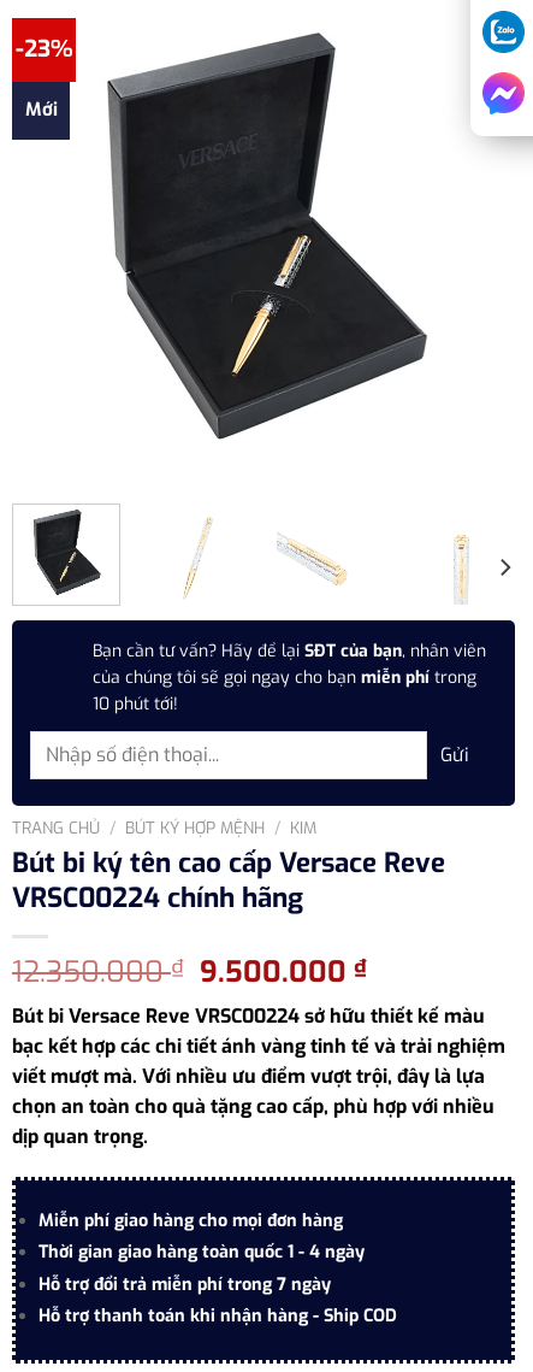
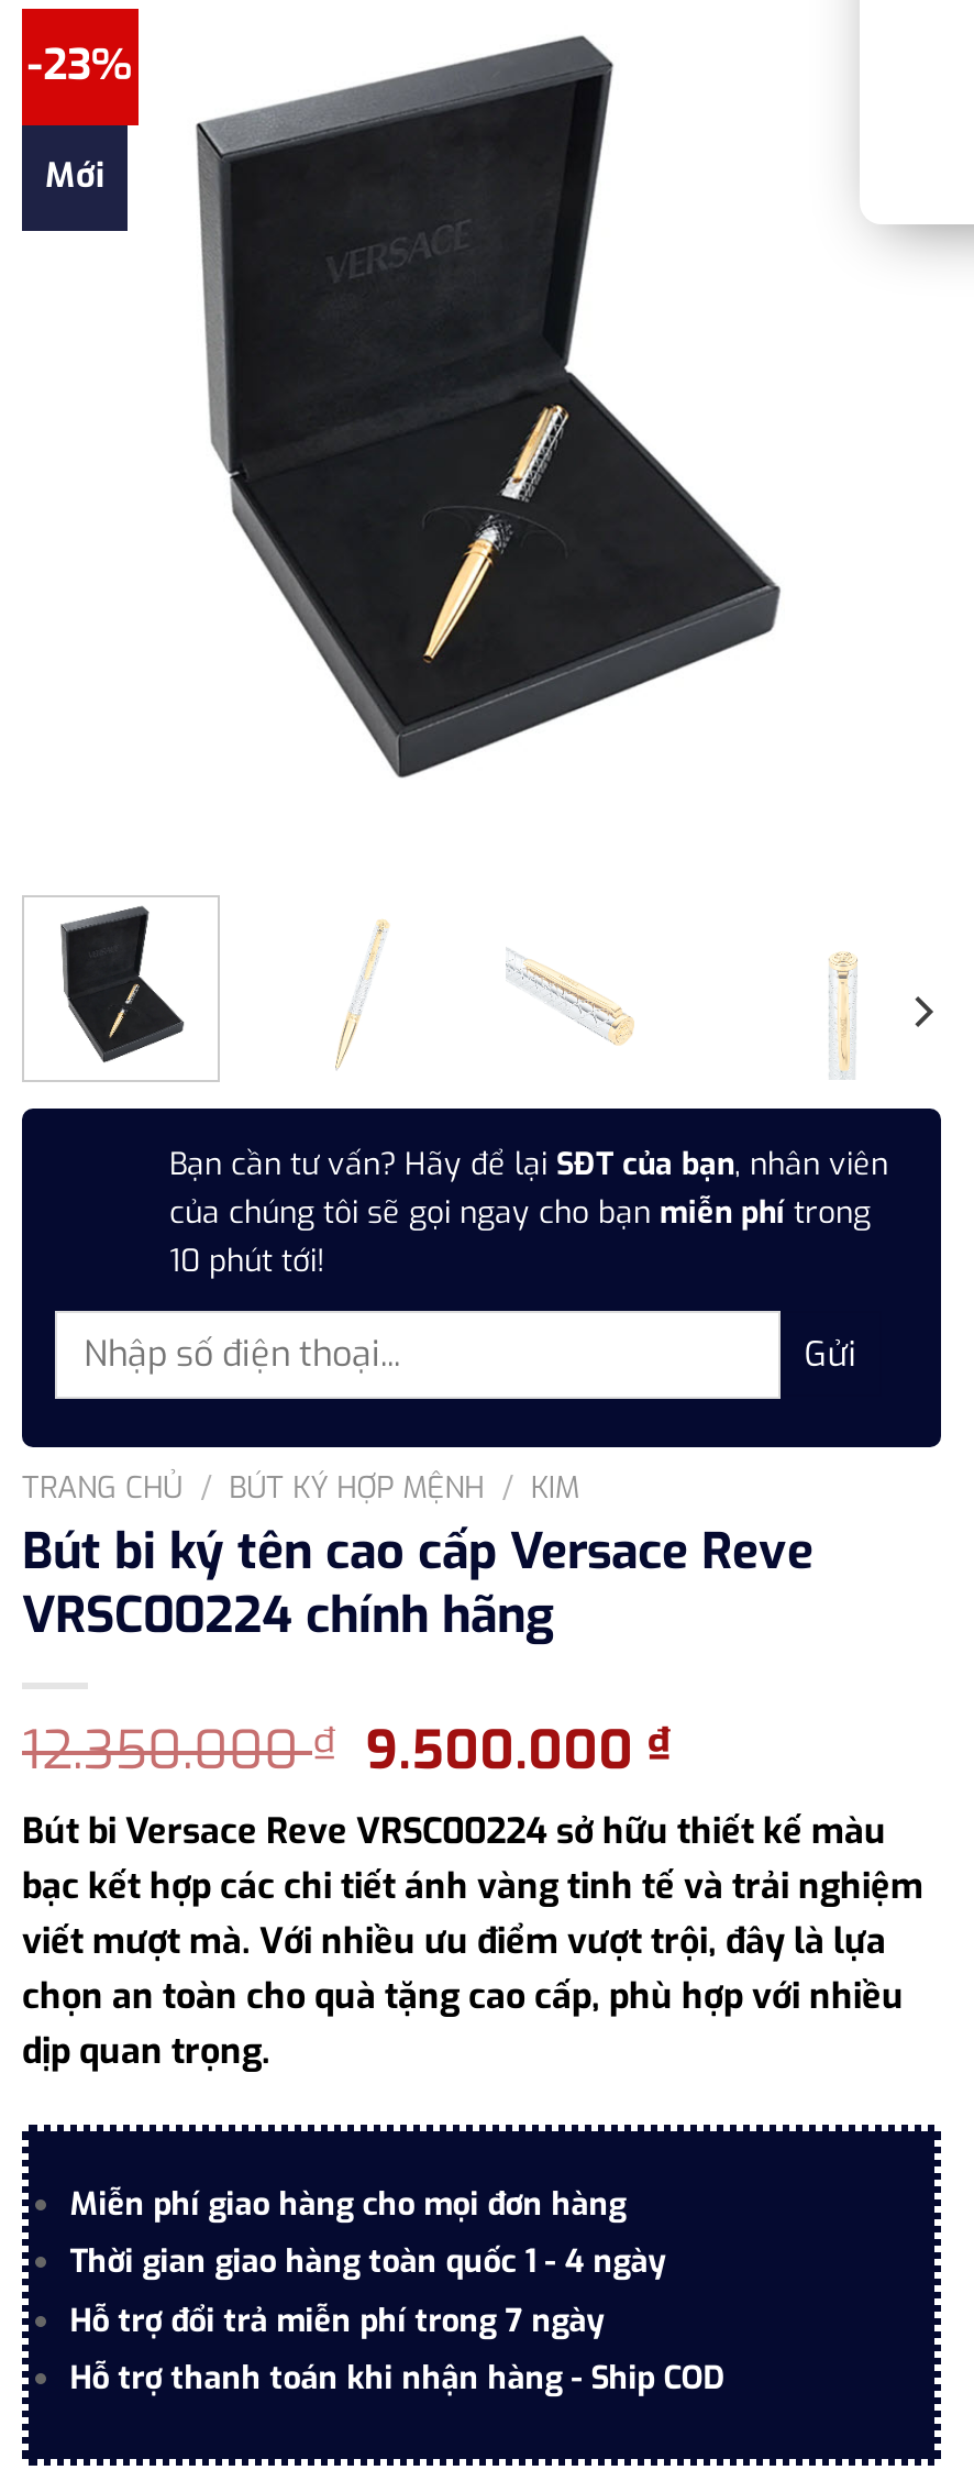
- [image]

- [image]
